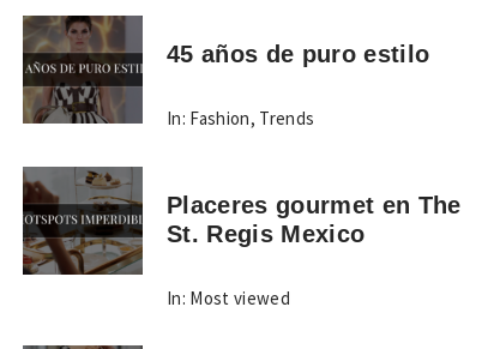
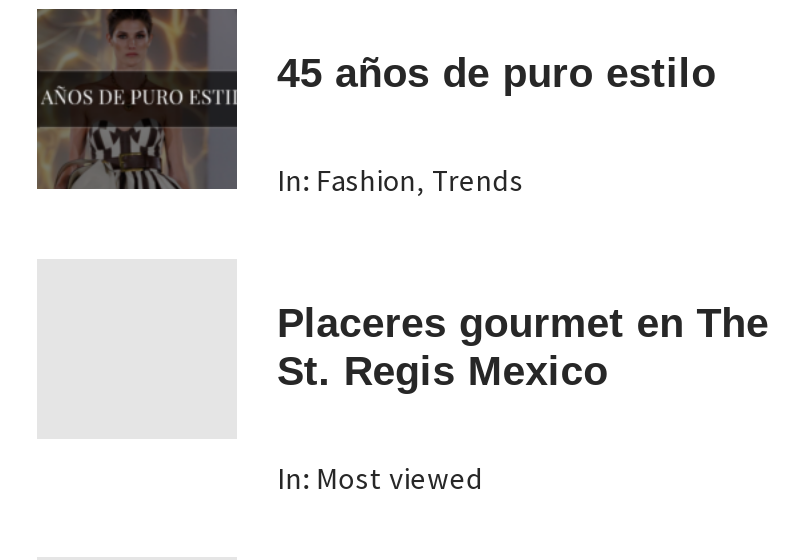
- [image]
